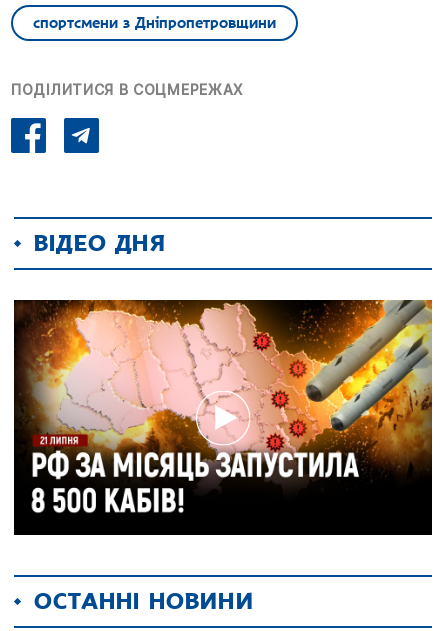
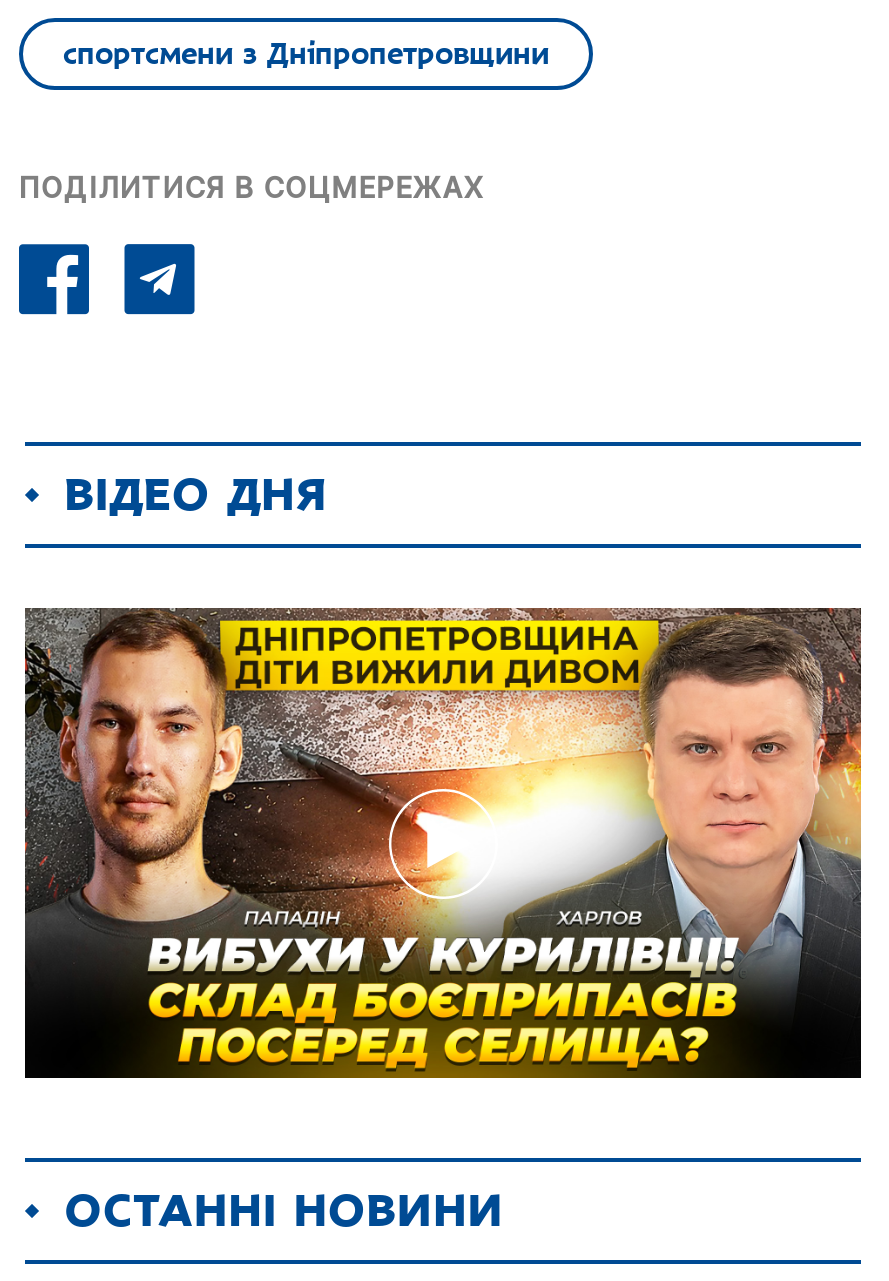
- [image]
+ [image]
